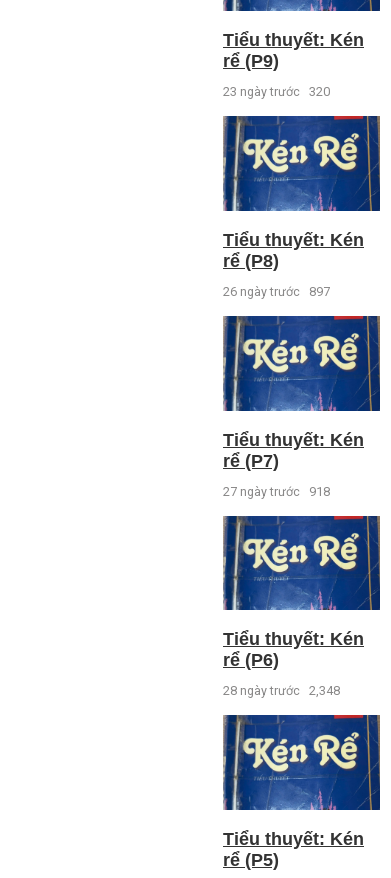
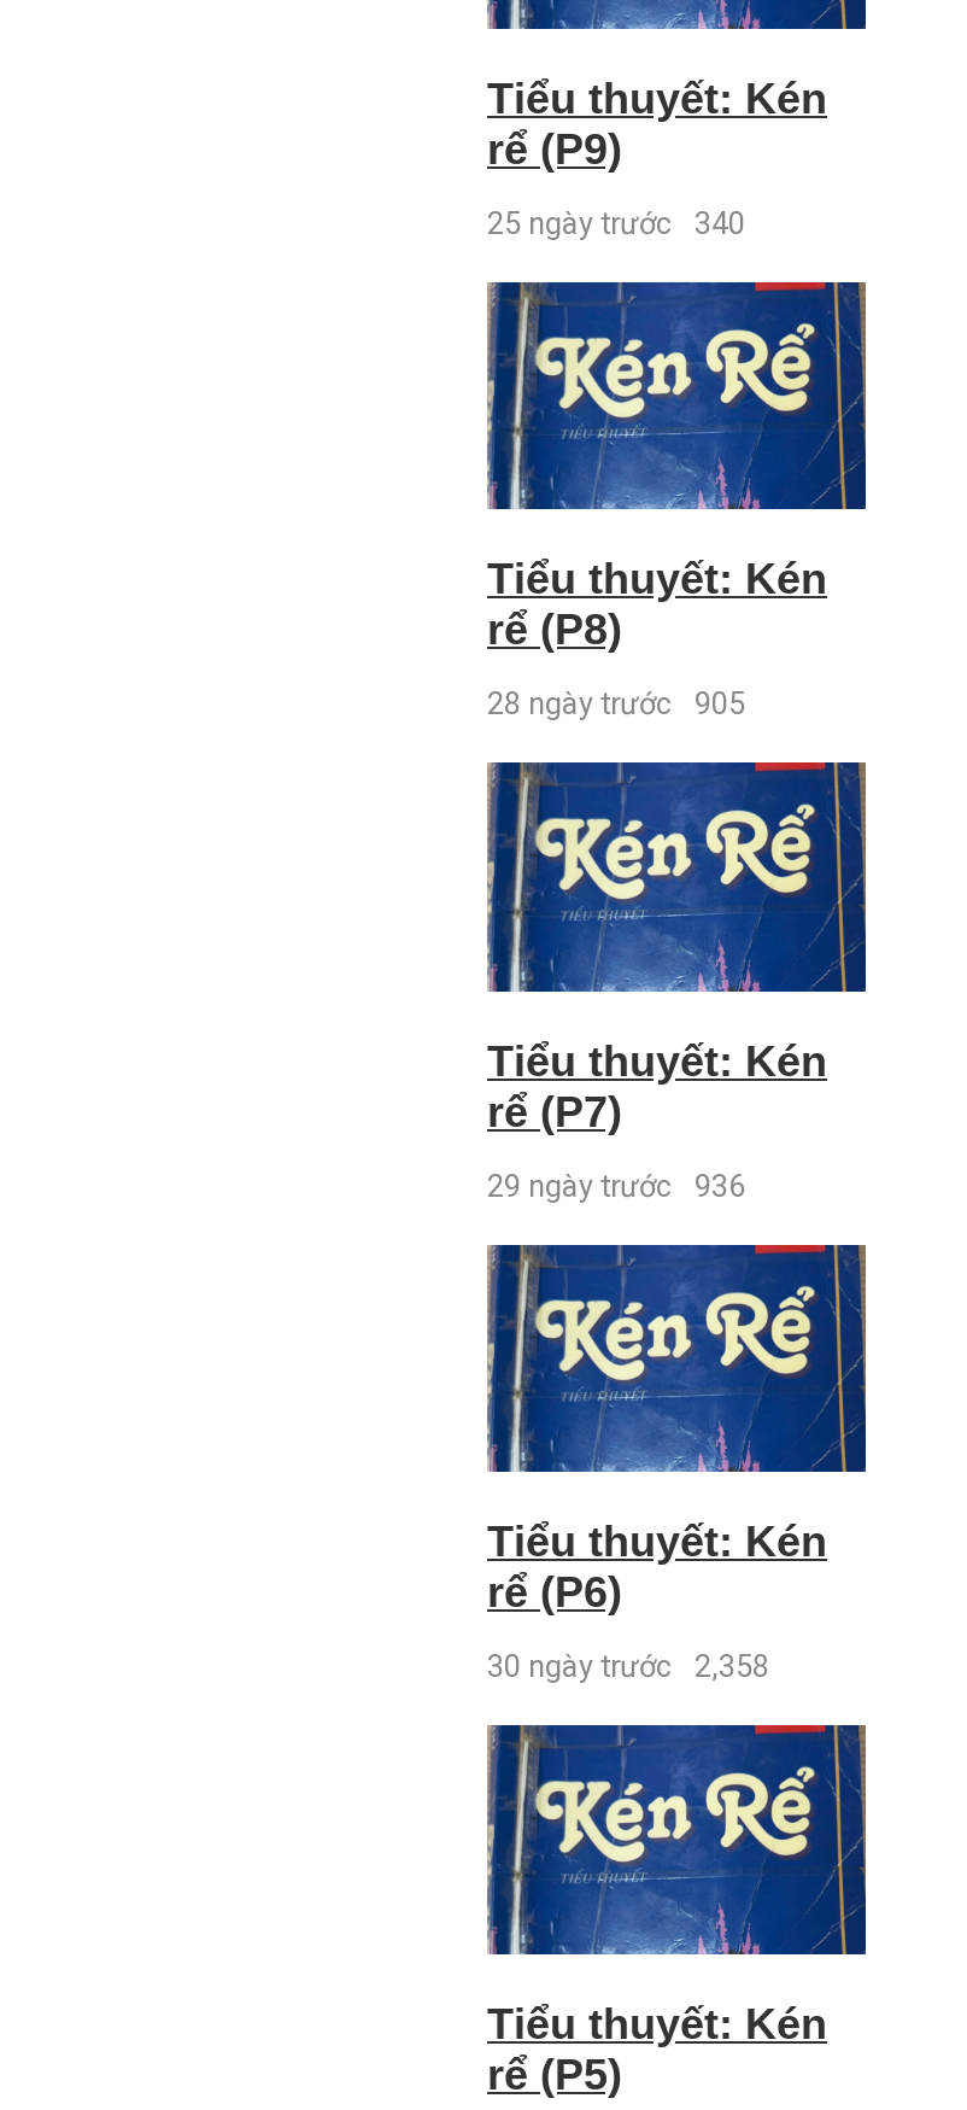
- 23 ngày trước 320
+ 25 ngày trước 340

- 26 ngày trước 897
+ 28 ngày trước 905

- 27 ngày trước 918
+ 29 ngày trước 936

- 28 ngày trước 2,348
+ 30 ngày trước 2,358
